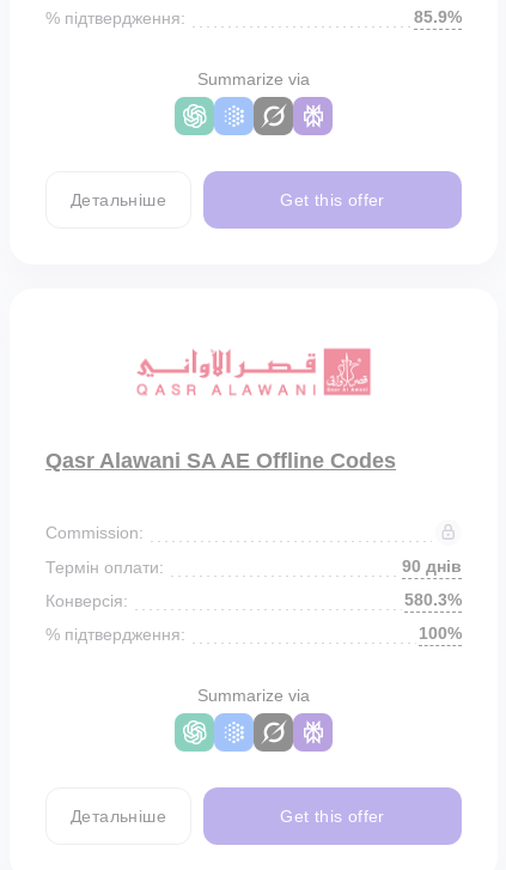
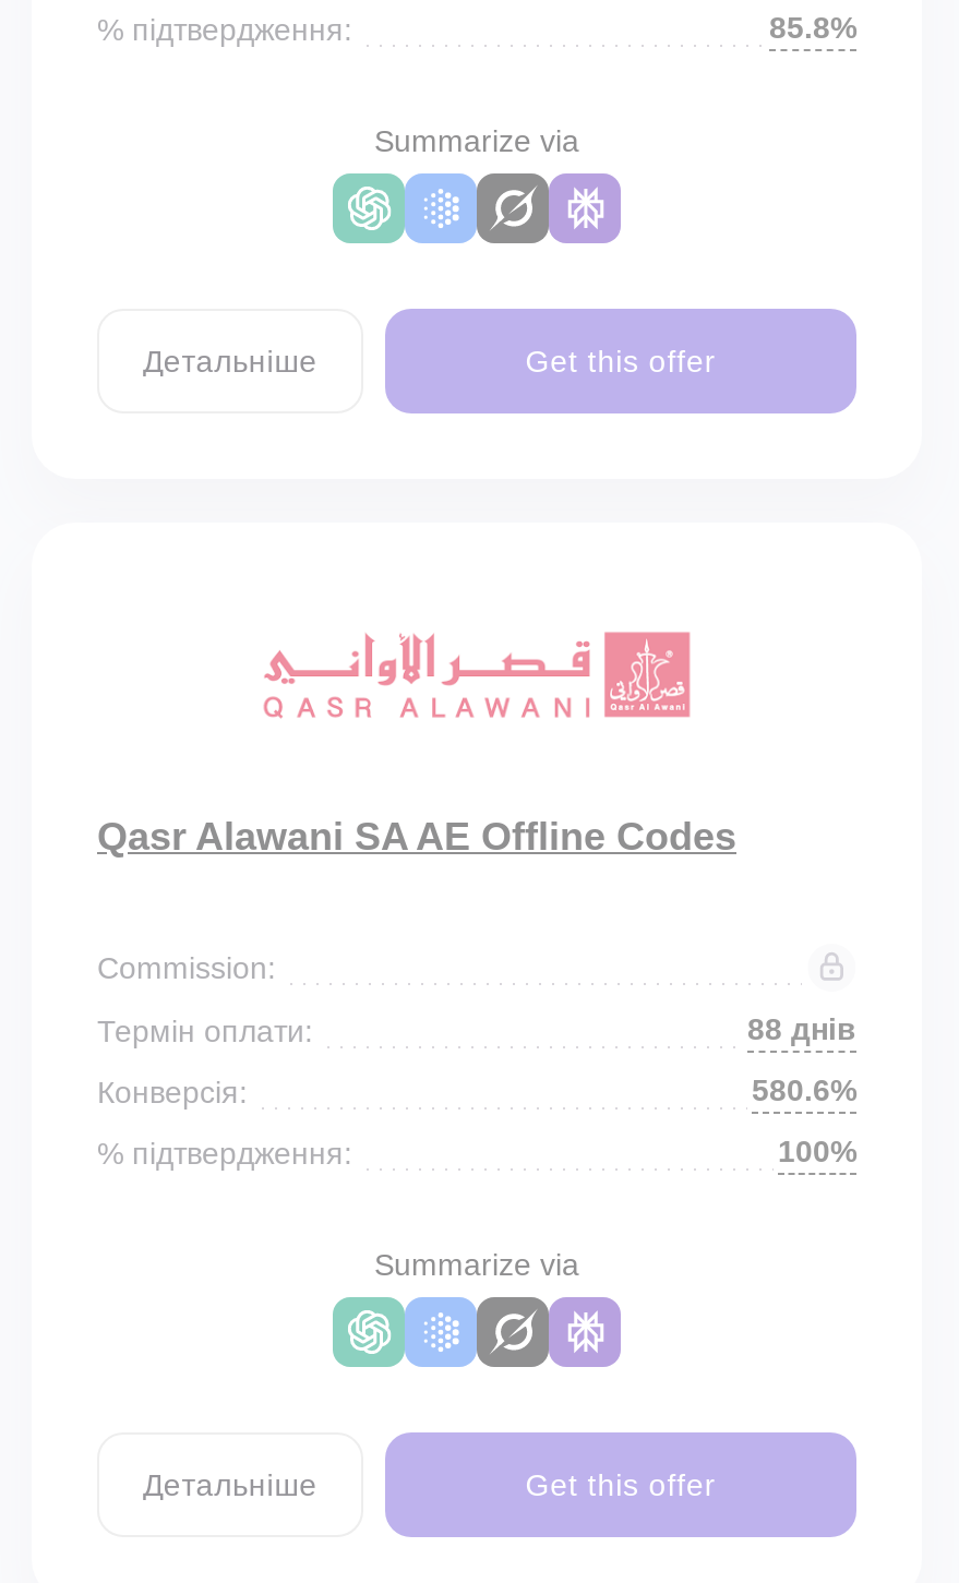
- 85.9%
+ 85.8%

- 90 днів
+ 88 днів

- 580.3%
+ 580.6%
